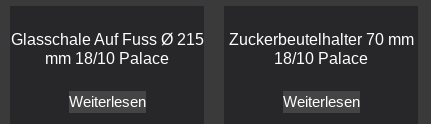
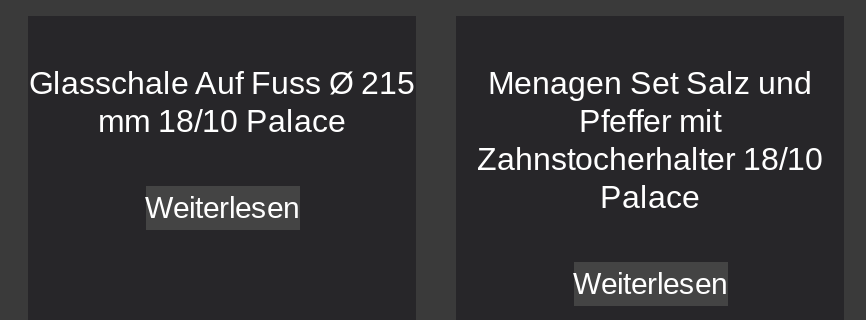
- Zuckerbeutelhalter 70 mm
- 18/10 Palace
+ Menagen Set Salz und
+ Pfeffer mit
+ Zahnstocherhalter 18/10
+ Palace
